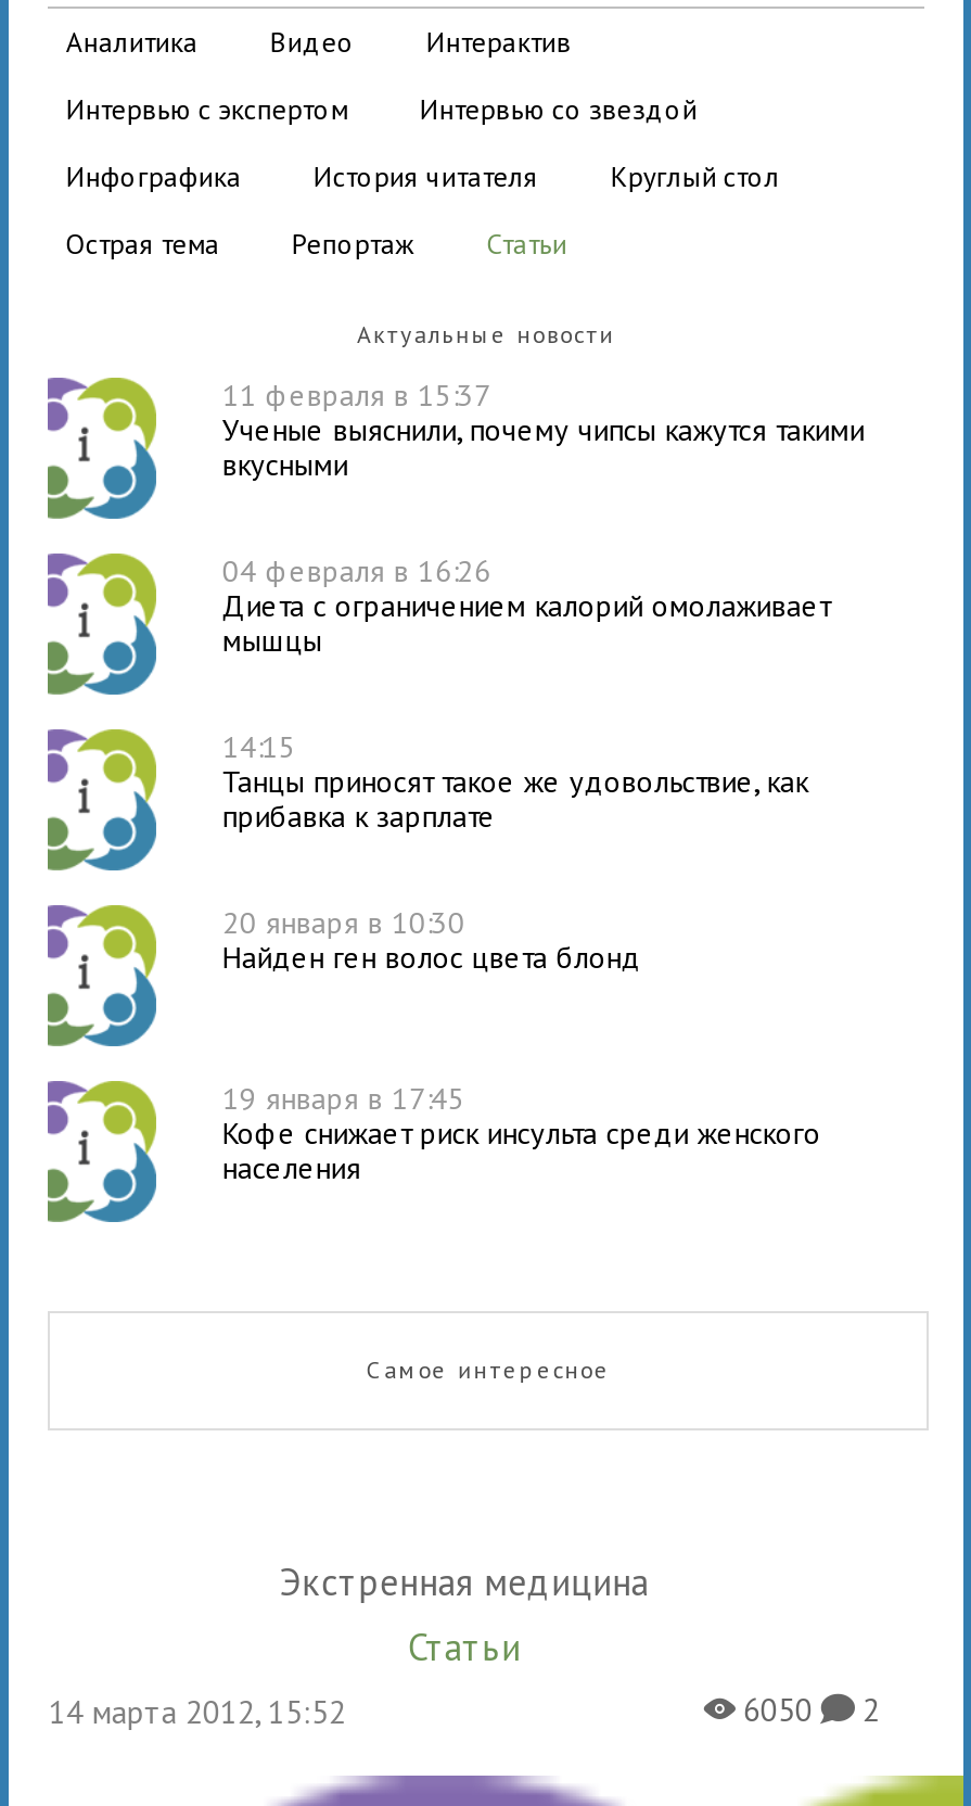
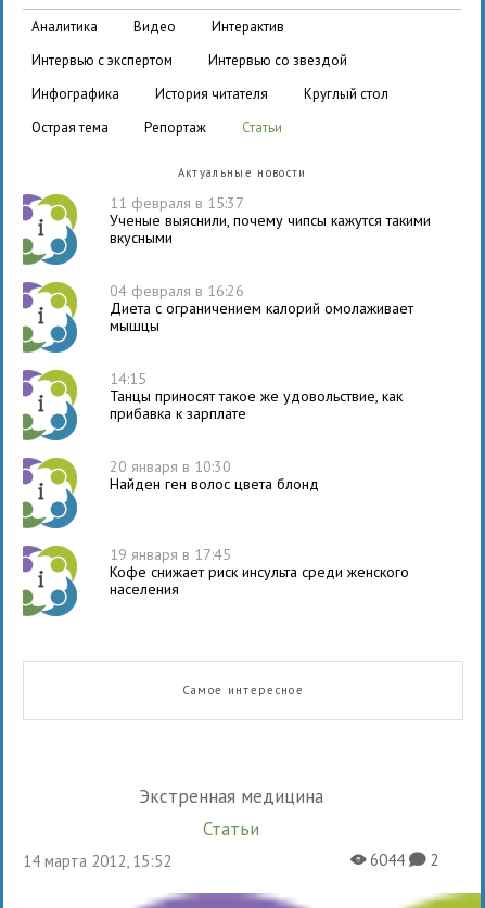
- X 6050 K 2
+ X 6044 K 2
